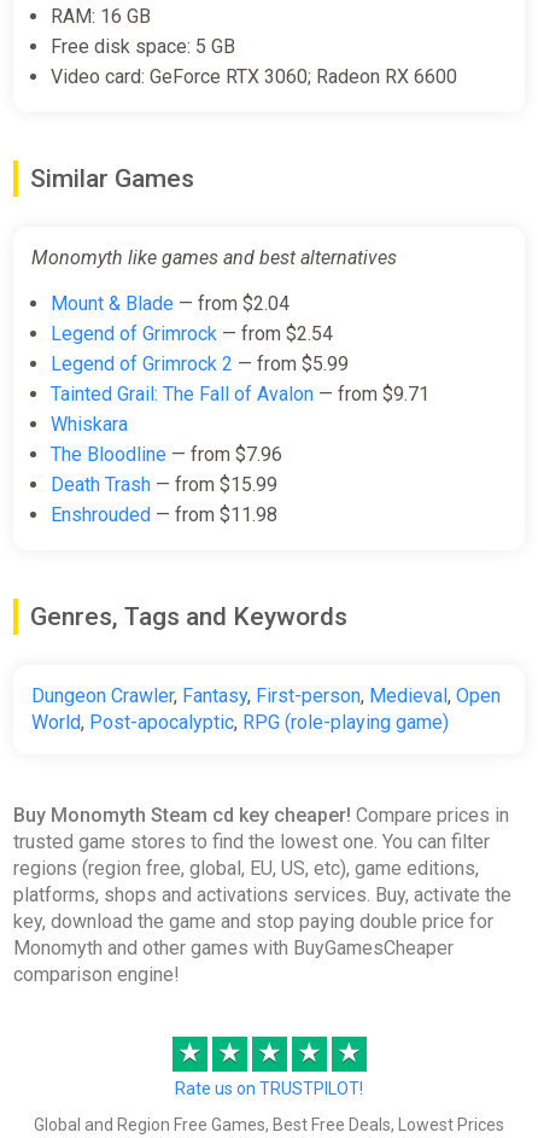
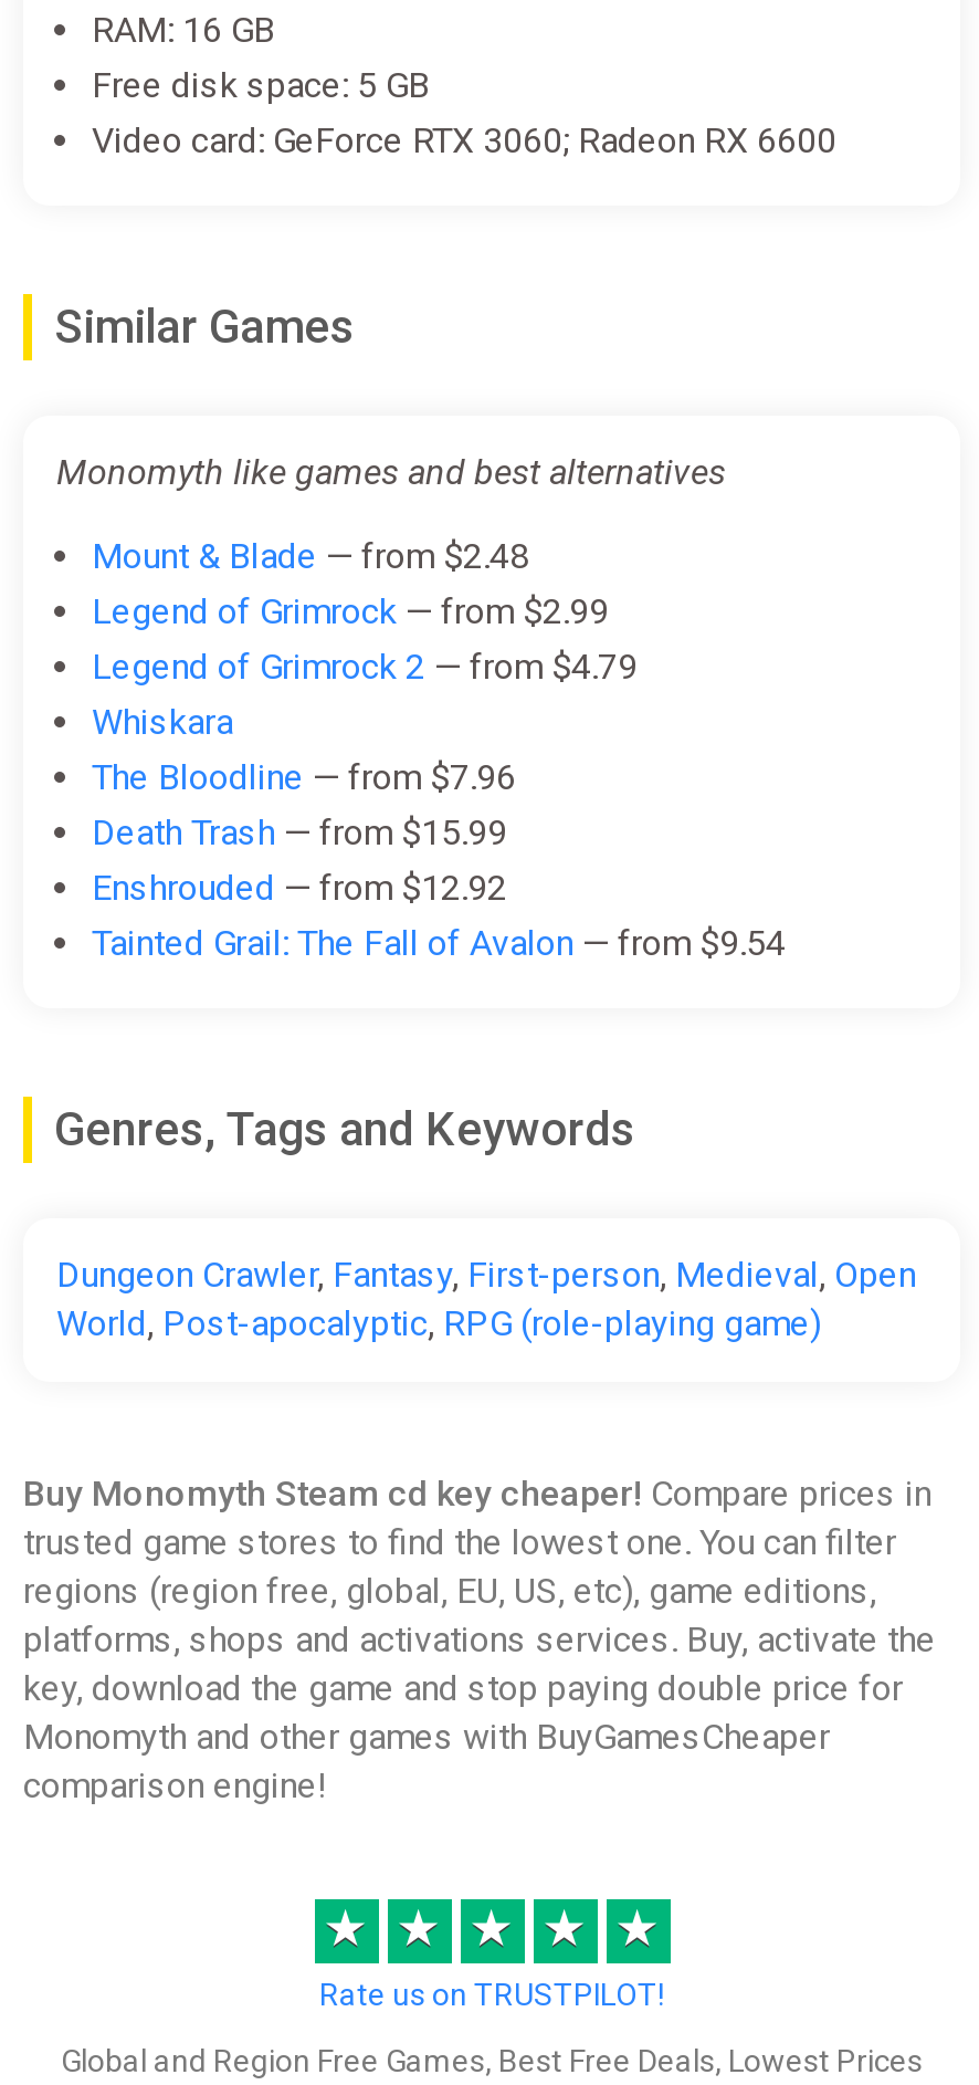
- Mount & Blade — from $2.04
- Legend of Grimrock — from $2.54
- Legend of Grimrock 2 — from $5.99
- Tainted Grail: The Fall of Avalon — from $9.71
+ Mount & Blade — from $2.48
+ Legend of Grimrock — from $2.99
+ Legend of Grimrock 2 — from $4.79

moved up: Whiskara | The Bloodline — from $7.96 | Death Trash — from $15.99

- Enshrouded — from $11.98
+ Enshrouded — from $12.92
+ Tainted Grail: The Fall of Avalon — from $9.54
